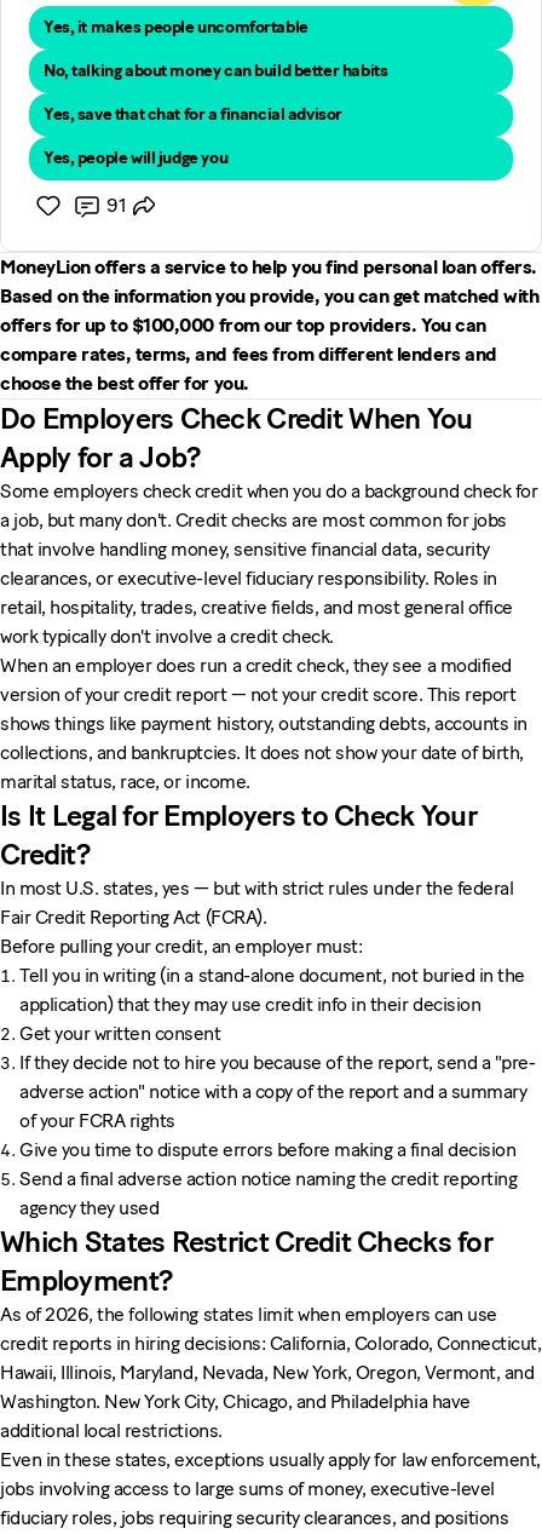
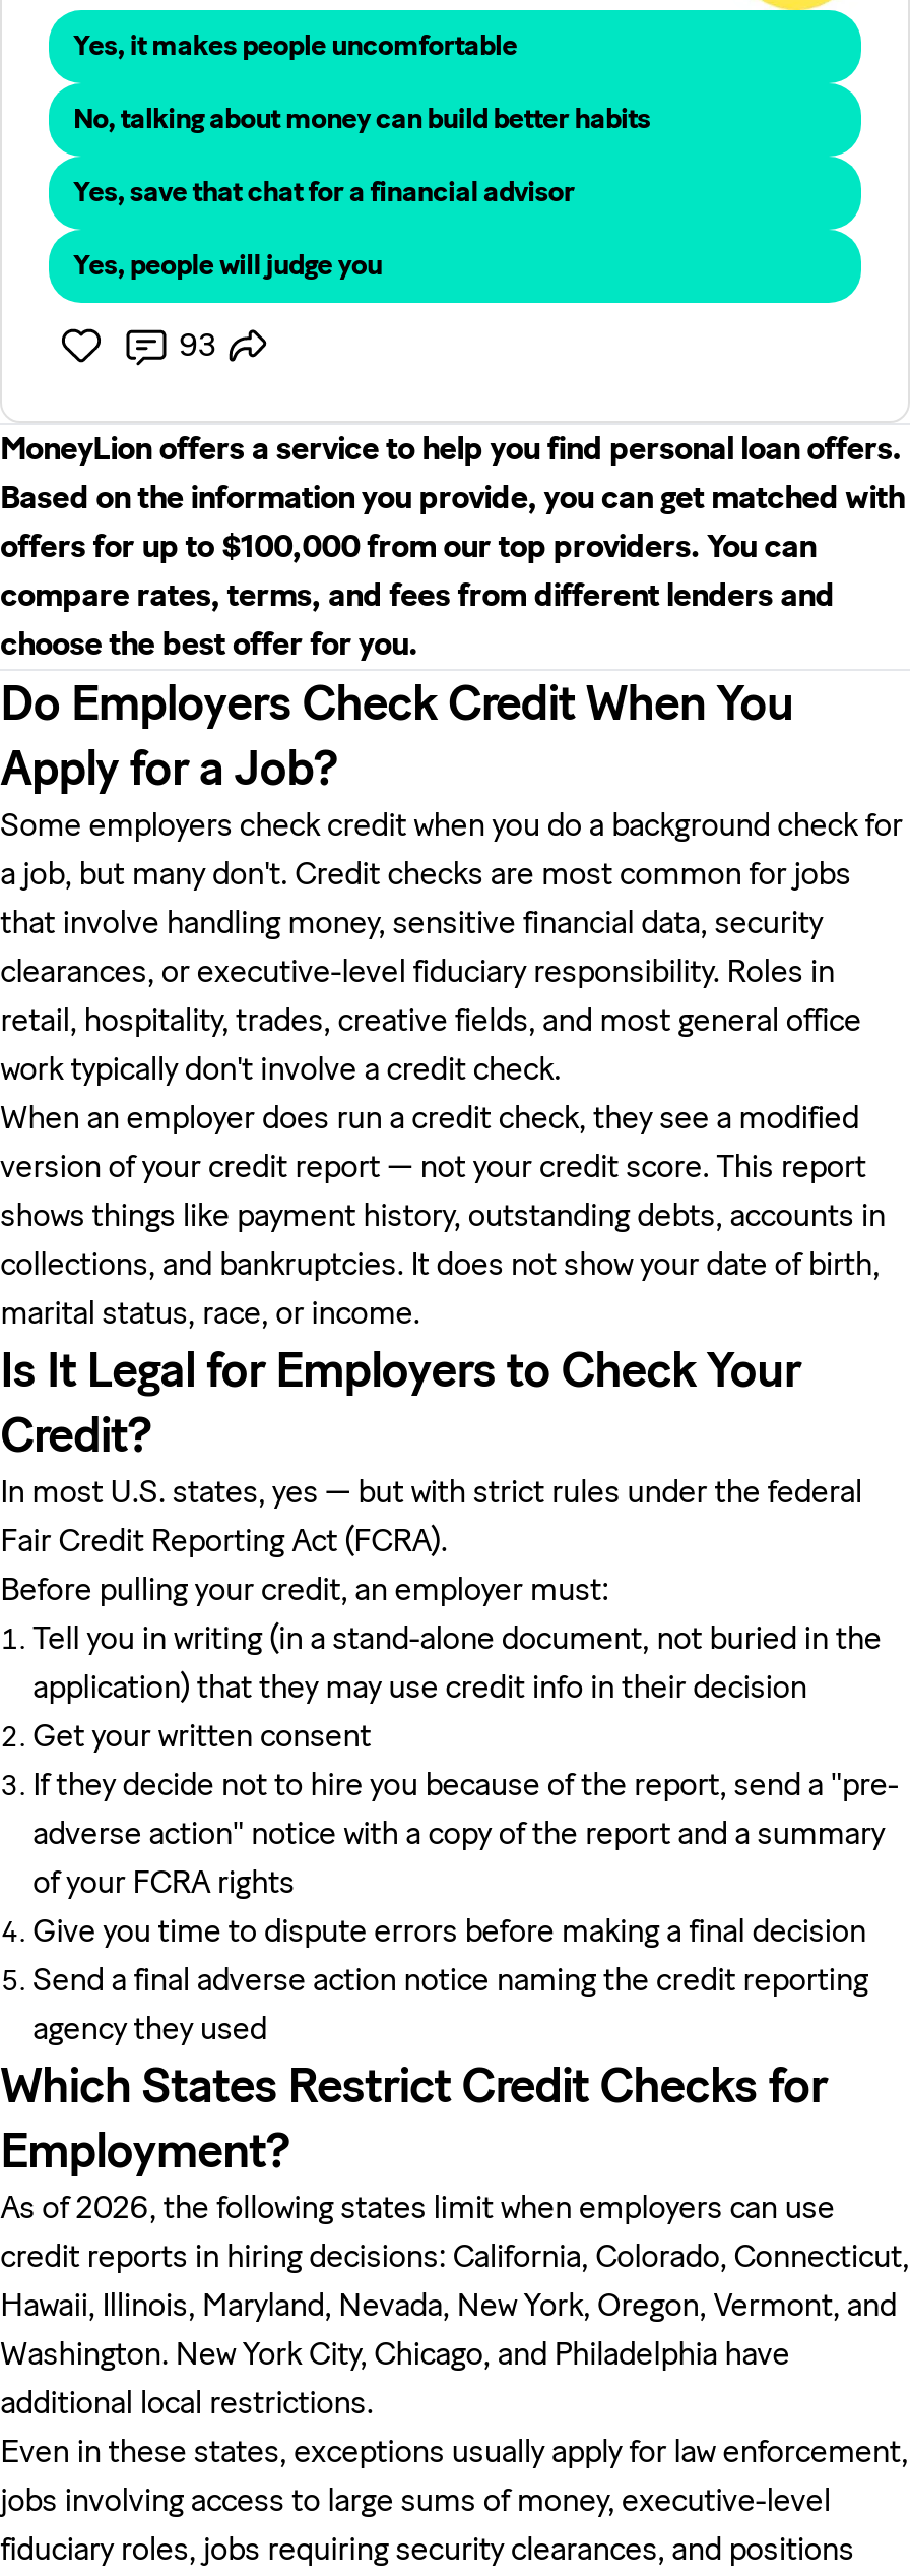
- 91
+ 93
